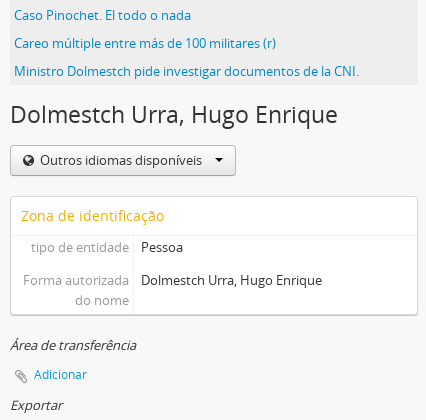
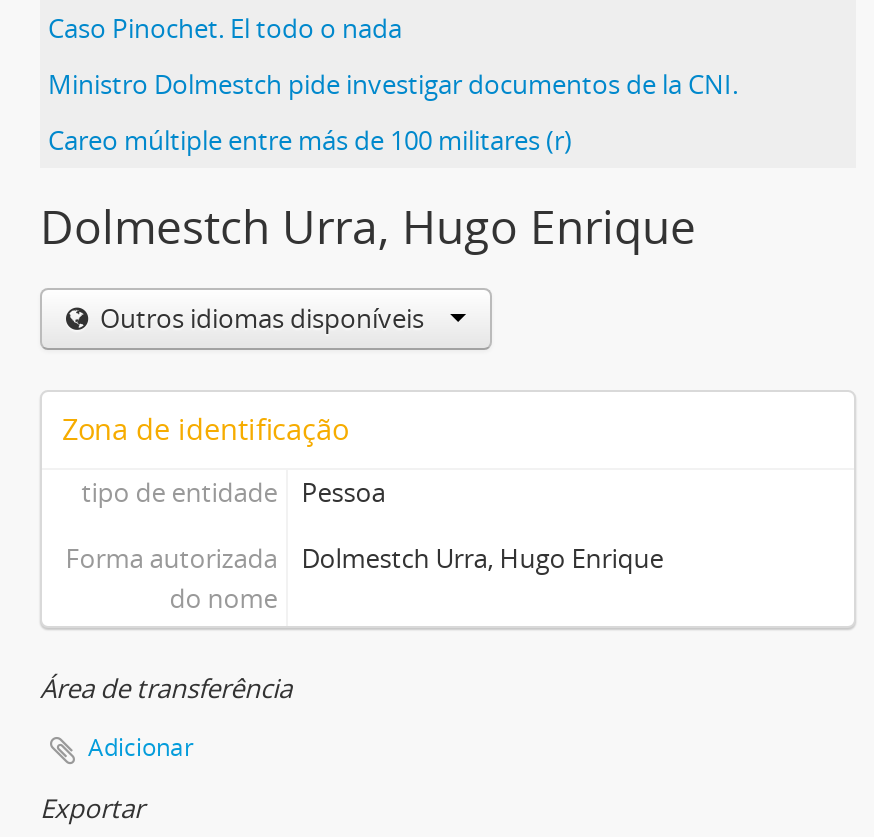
moved down: Careo múltiple entre más de 100 militares (r)

moved up: Ministro Dolmestch pide investigar documentos de la CNI.
